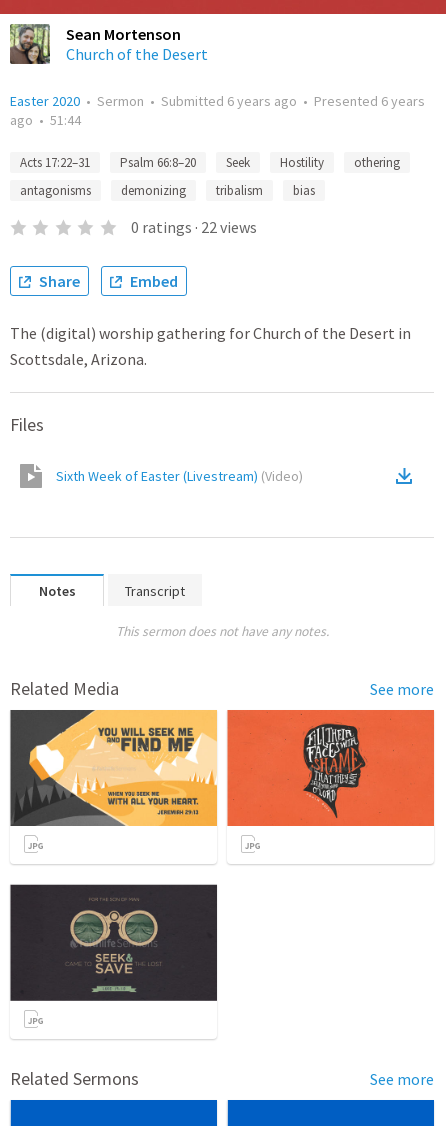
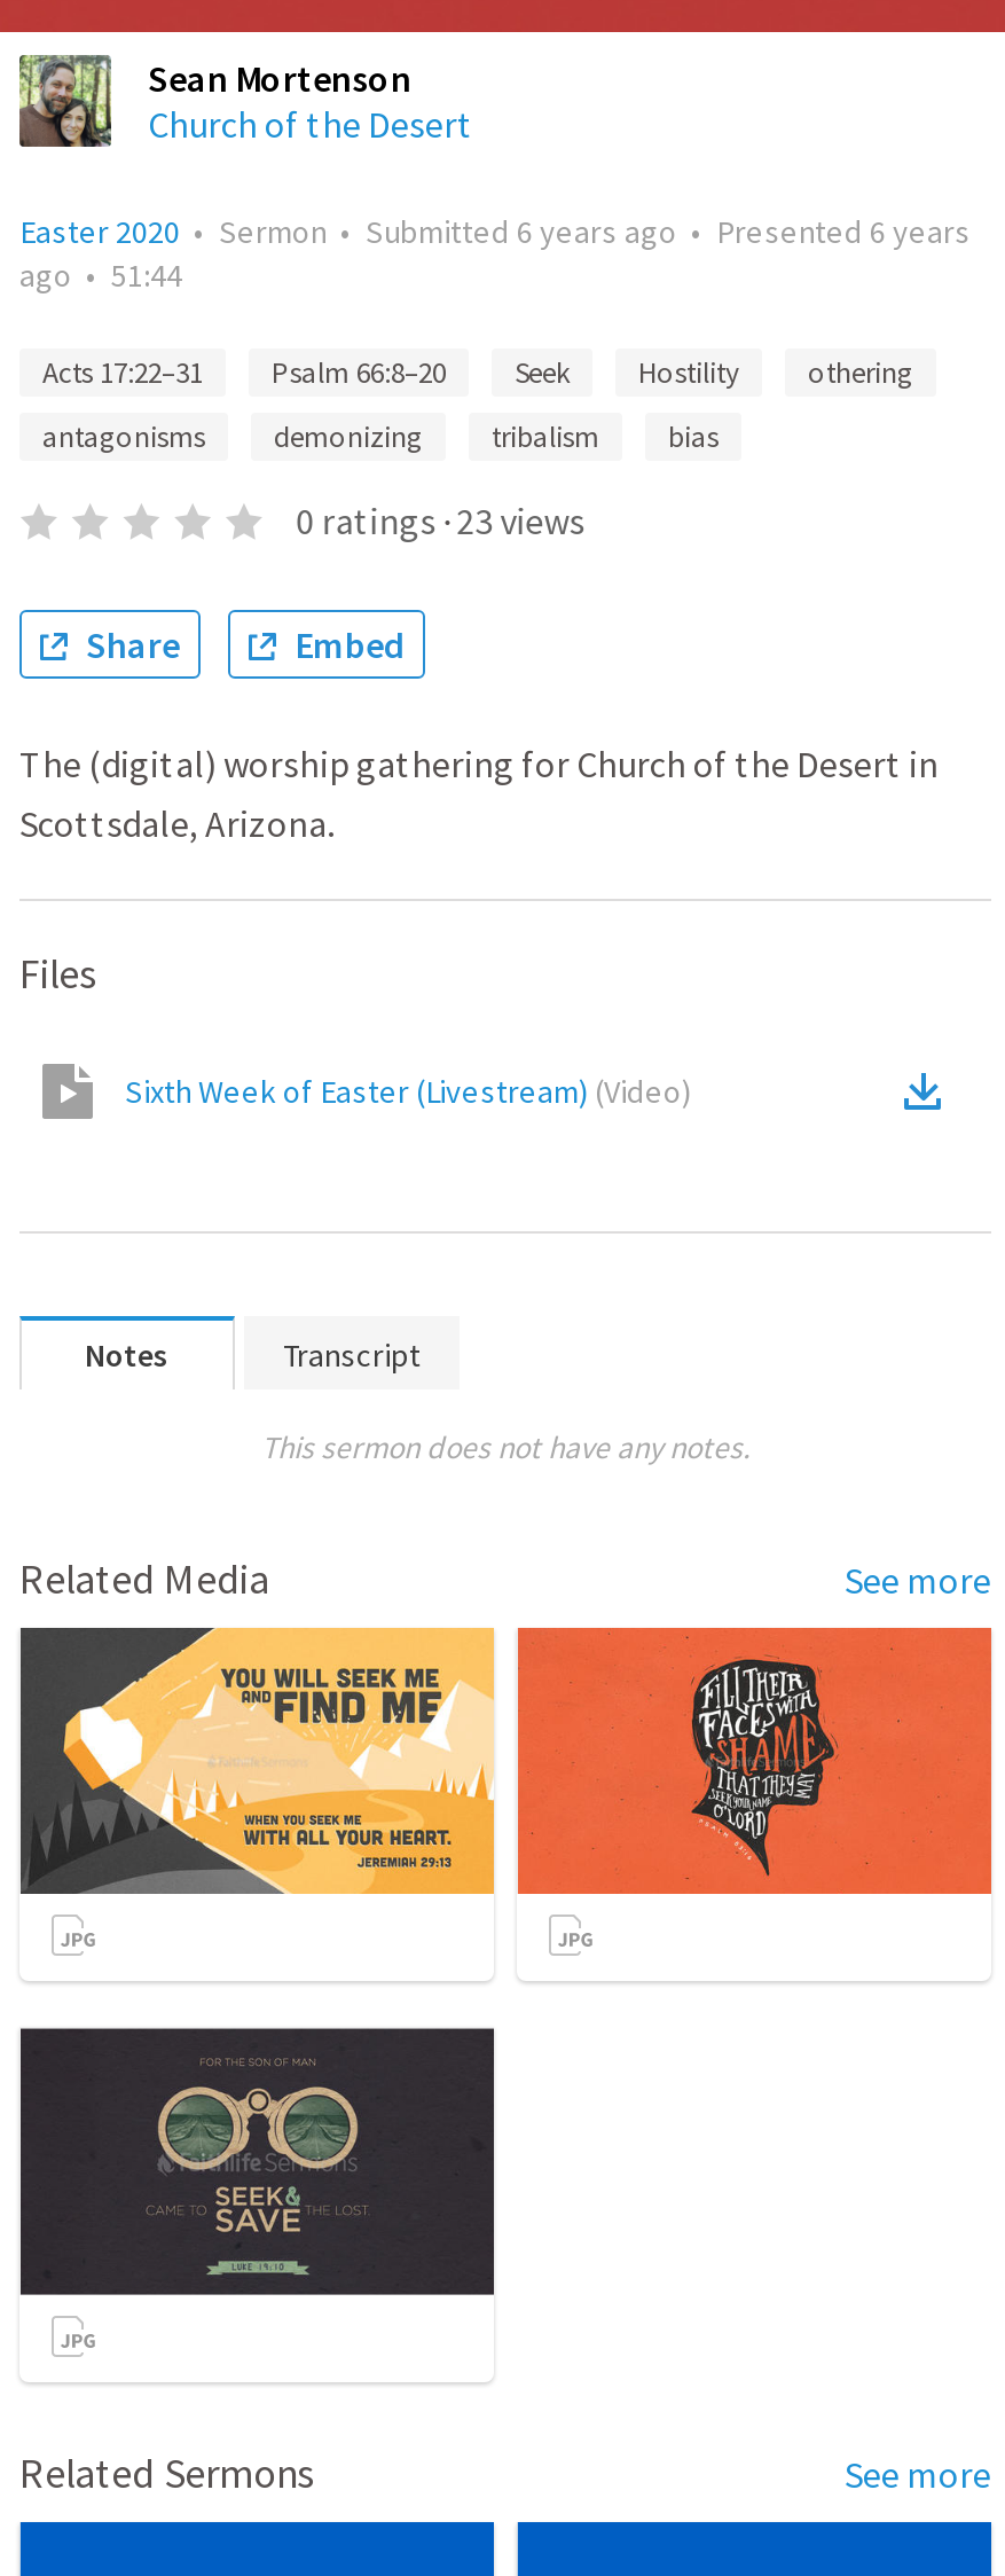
- 0 ratings · 22 views
+ 0 ratings · 23 views
